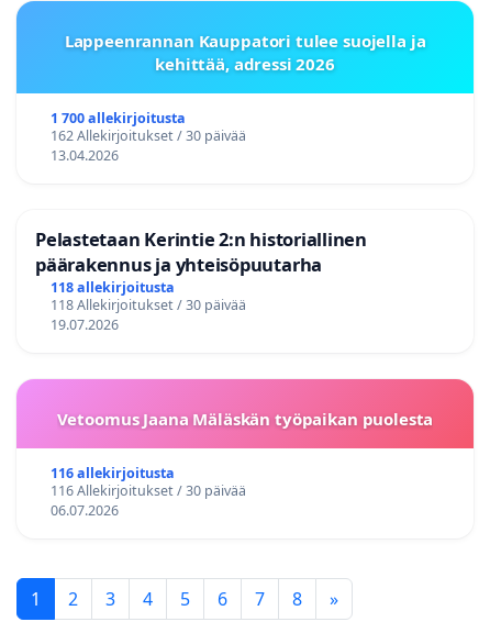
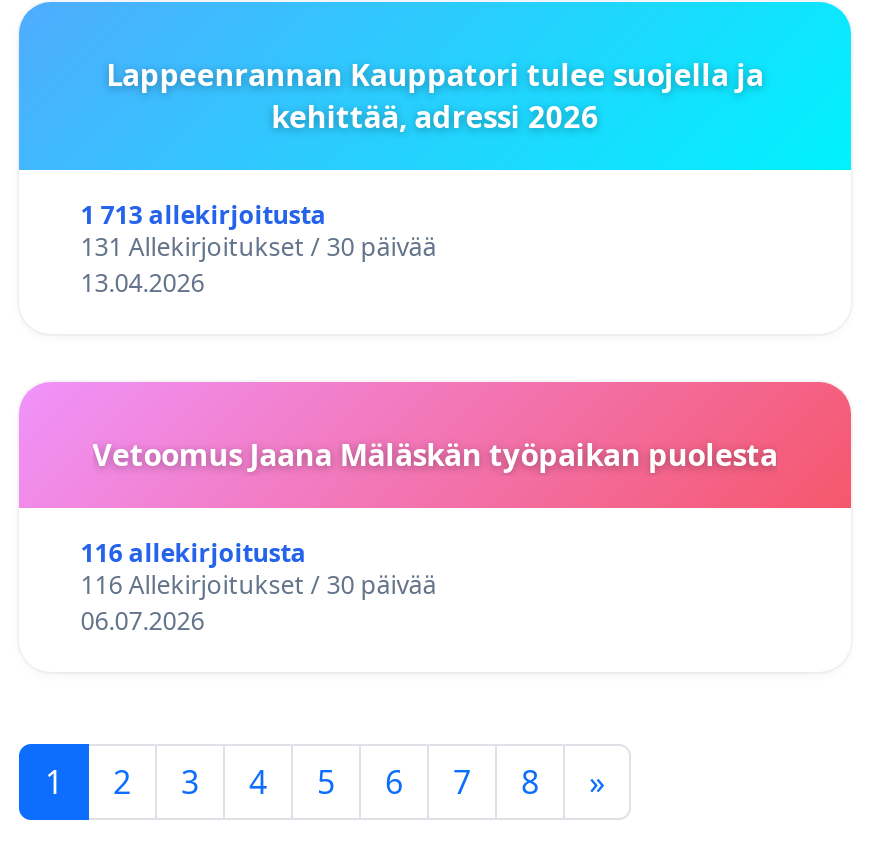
- 1 700 allekirjoitusta
+ 1 713 allekirjoitusta

- 162 Allekirjoitukset / 30 päivää
+ 131 Allekirjoitukset / 30 päivää

- Pelastetaan Kerintie 2:n historiallinen
- päärakennus ja yhteisöpuutarha
- 118 allekirjoitusta
- 118 Allekirjoitukset / 30 päivää
- 19.07.2026
